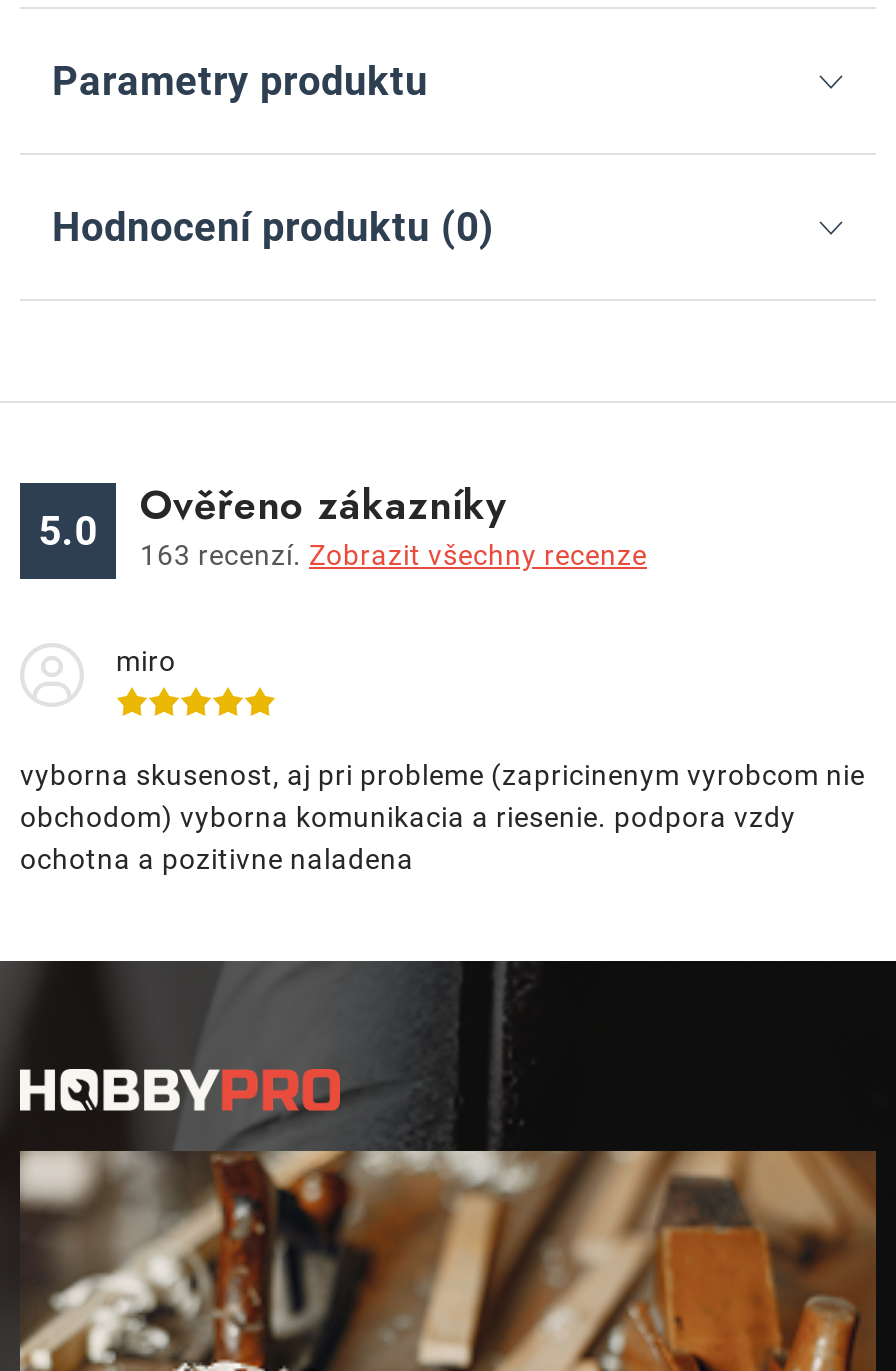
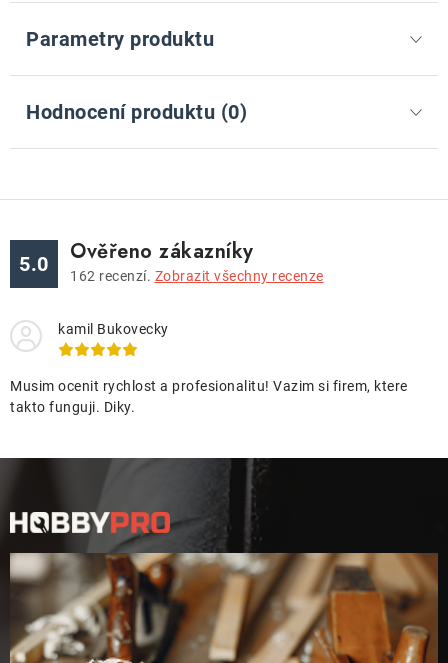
- 163 recenzí. Zobrazit všechny recenze
+ 162 recenzí. Zobrazit všechny recenze

- miro
+ kamil Bukovecky

- vyborna skusenost, aj pri probleme (zapricinenym vyrobcom nie
- obchodom) vyborna komunikacia a riesenie. podpora vzdy
- ochotna a pozitivne naladena
+ Musim ocenit rychlost a profesionalitu! Vazim si firem, ktere
+ takto funguji. Diky.
